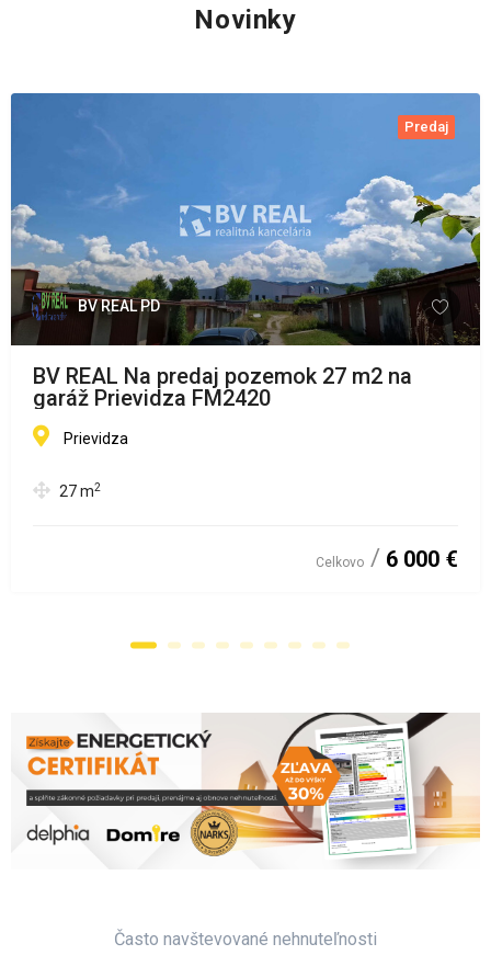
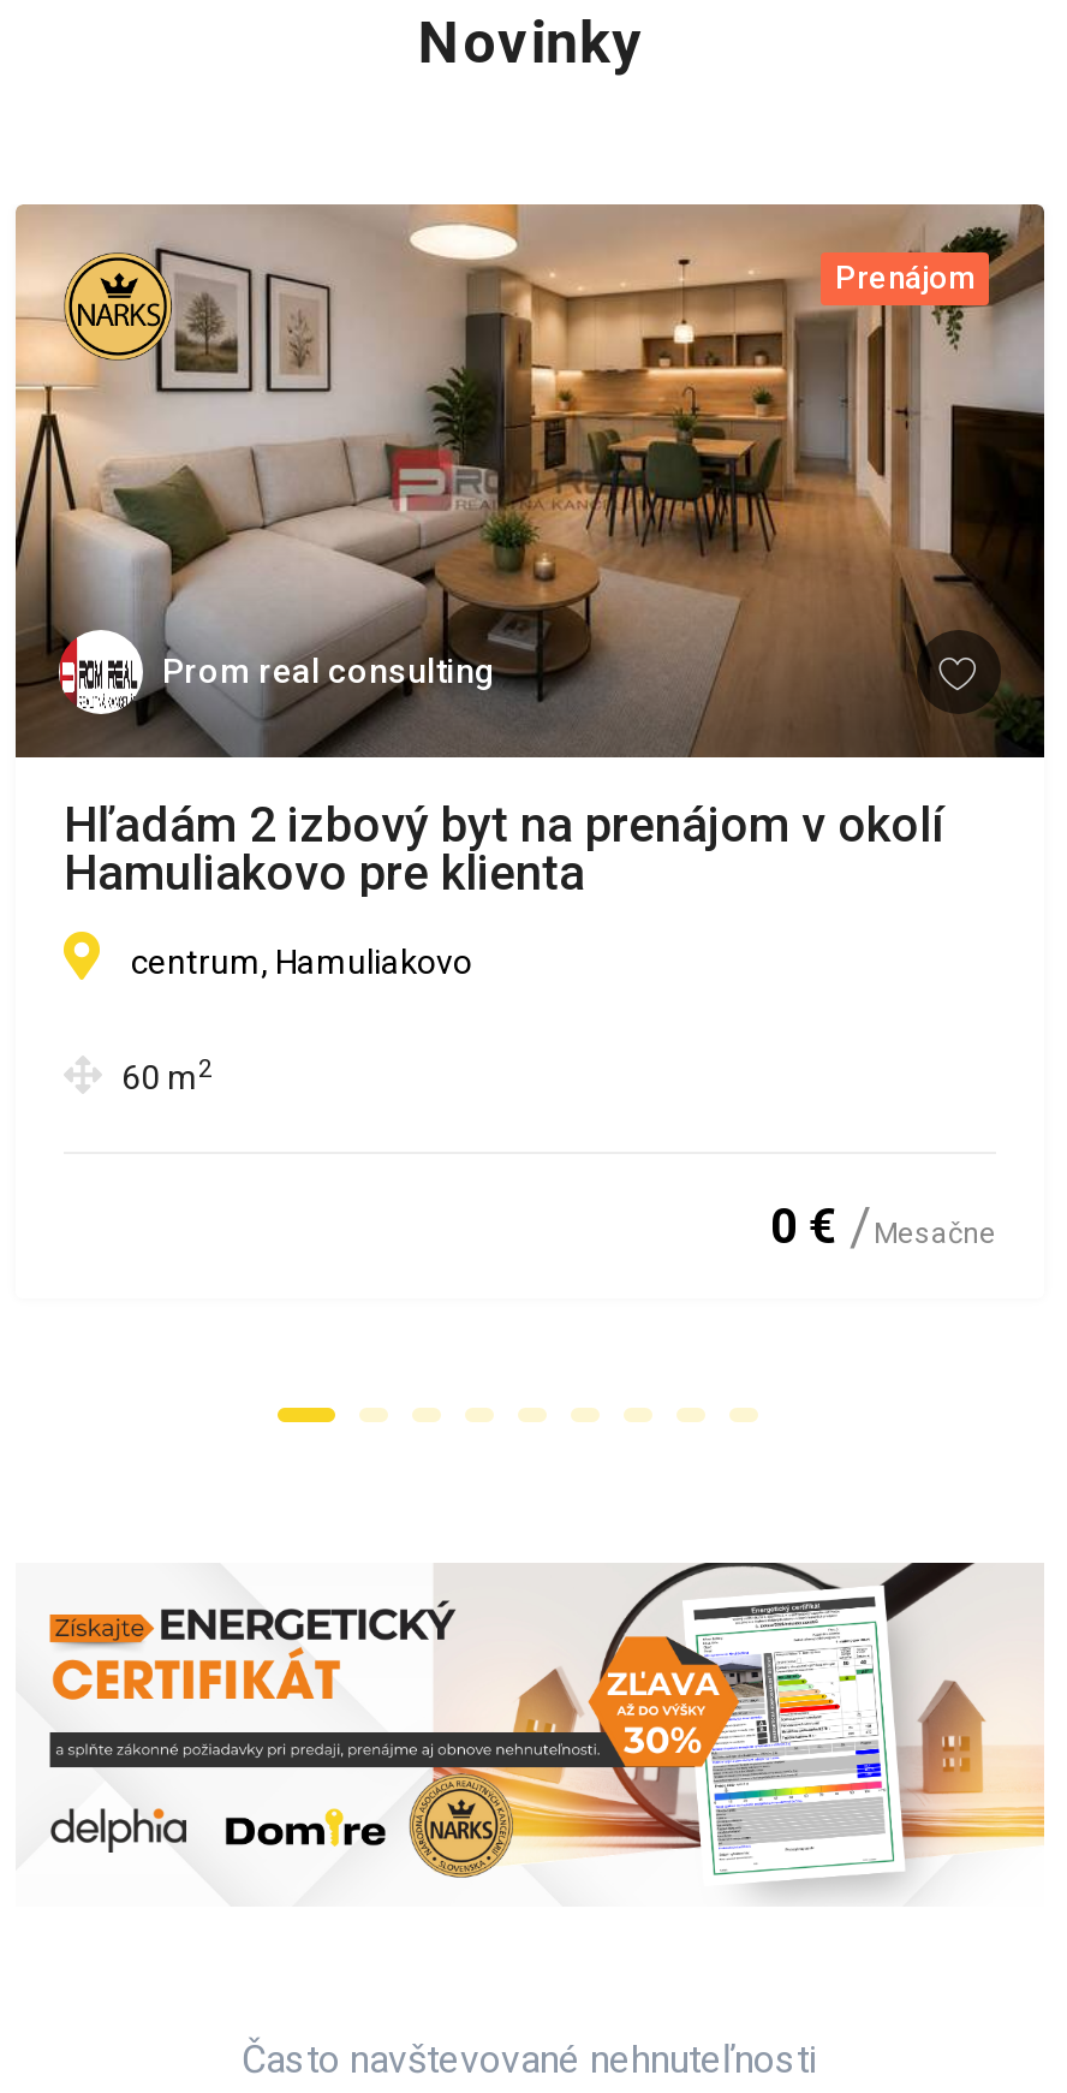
- [image]
- Predaj
+ [image]
+ Prenájom

- BV REAL PD
+ Prom real consulting

- BV REAL Na predaj pozemok 27 m2 na
- garáž Prievidza FM2420
+ Hľadám 2 izbový byt na prenájom v okolí
+ Hamuliakovo pre klienta

- Prievidza
+ centrum, Hamuliakovo

- 27 m2
+ 60 m2

- Celkovo
- 6 000 €
+ 0 €
+ Mesačne
